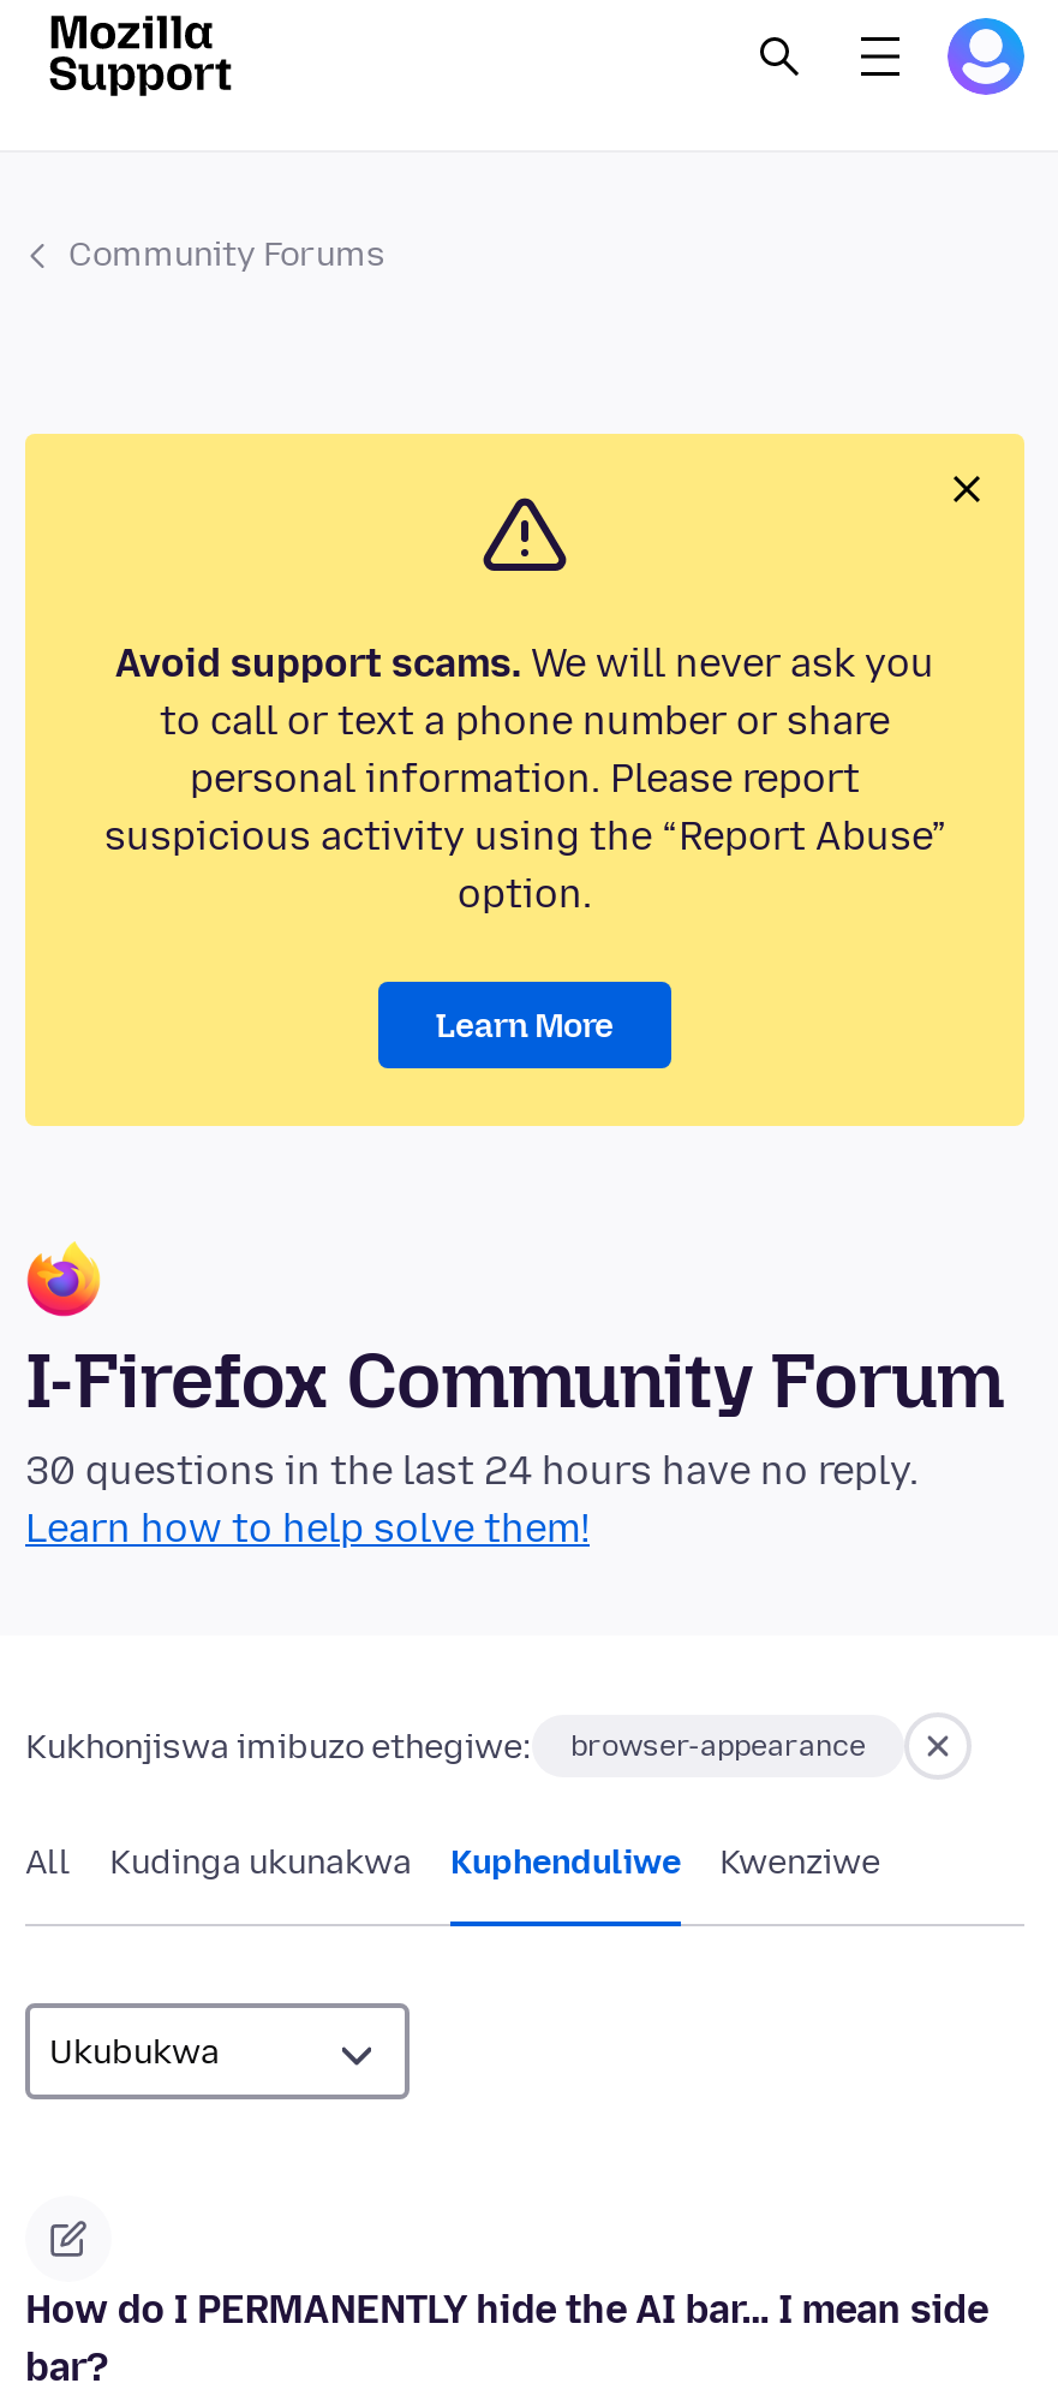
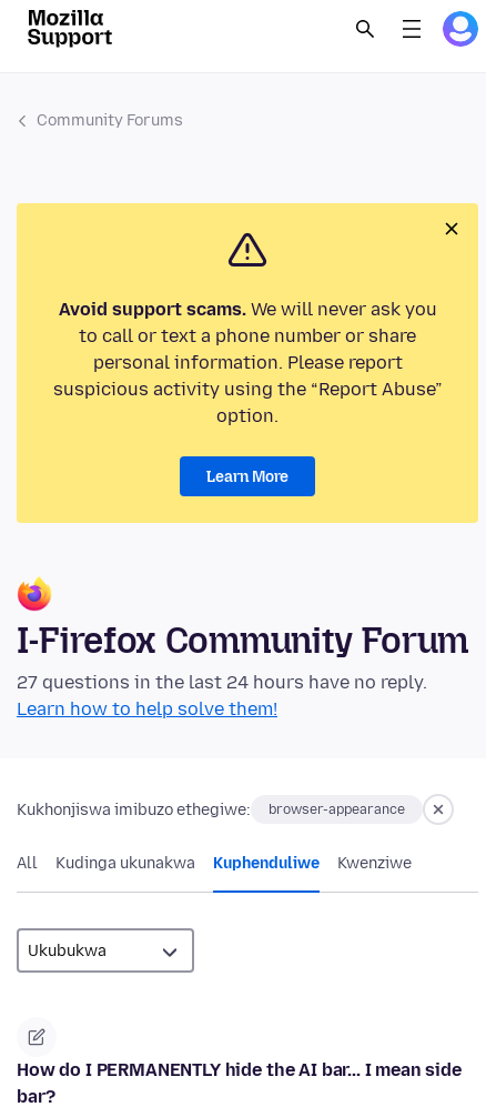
- 30 questions in the last 24 hours have no reply.
+ 27 questions in the last 24 hours have no reply.
